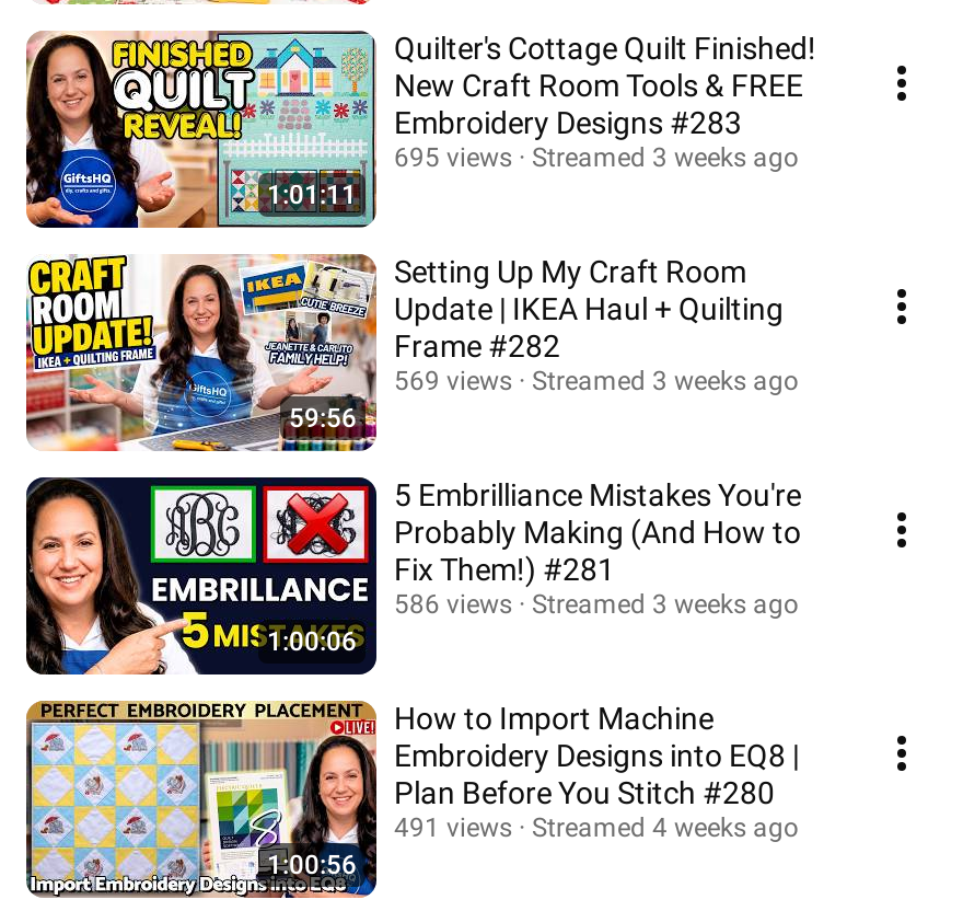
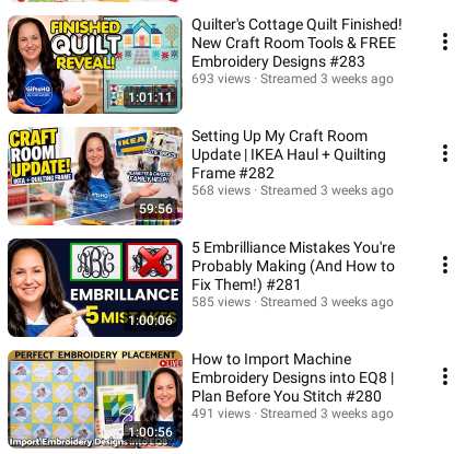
- 695 views Streamed 3 weeks ago
+ 693 views Streamed 3 weeks ago

- 569 views Streamed 3 weeks ago
+ 568 views Streamed 3 weeks ago

- 586 views Streamed 3 weeks ago
+ 585 views Streamed 3 weeks ago

- Streamed 4 weeks ago
+ Streamed 3 weeks ago
